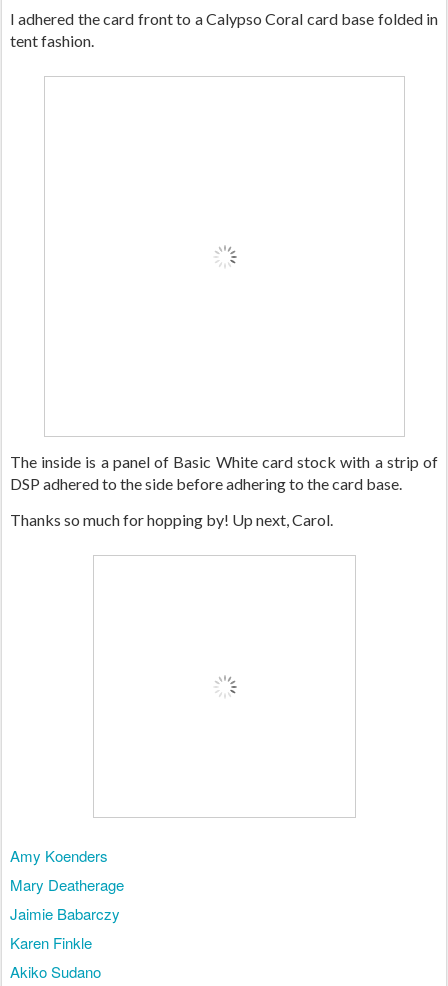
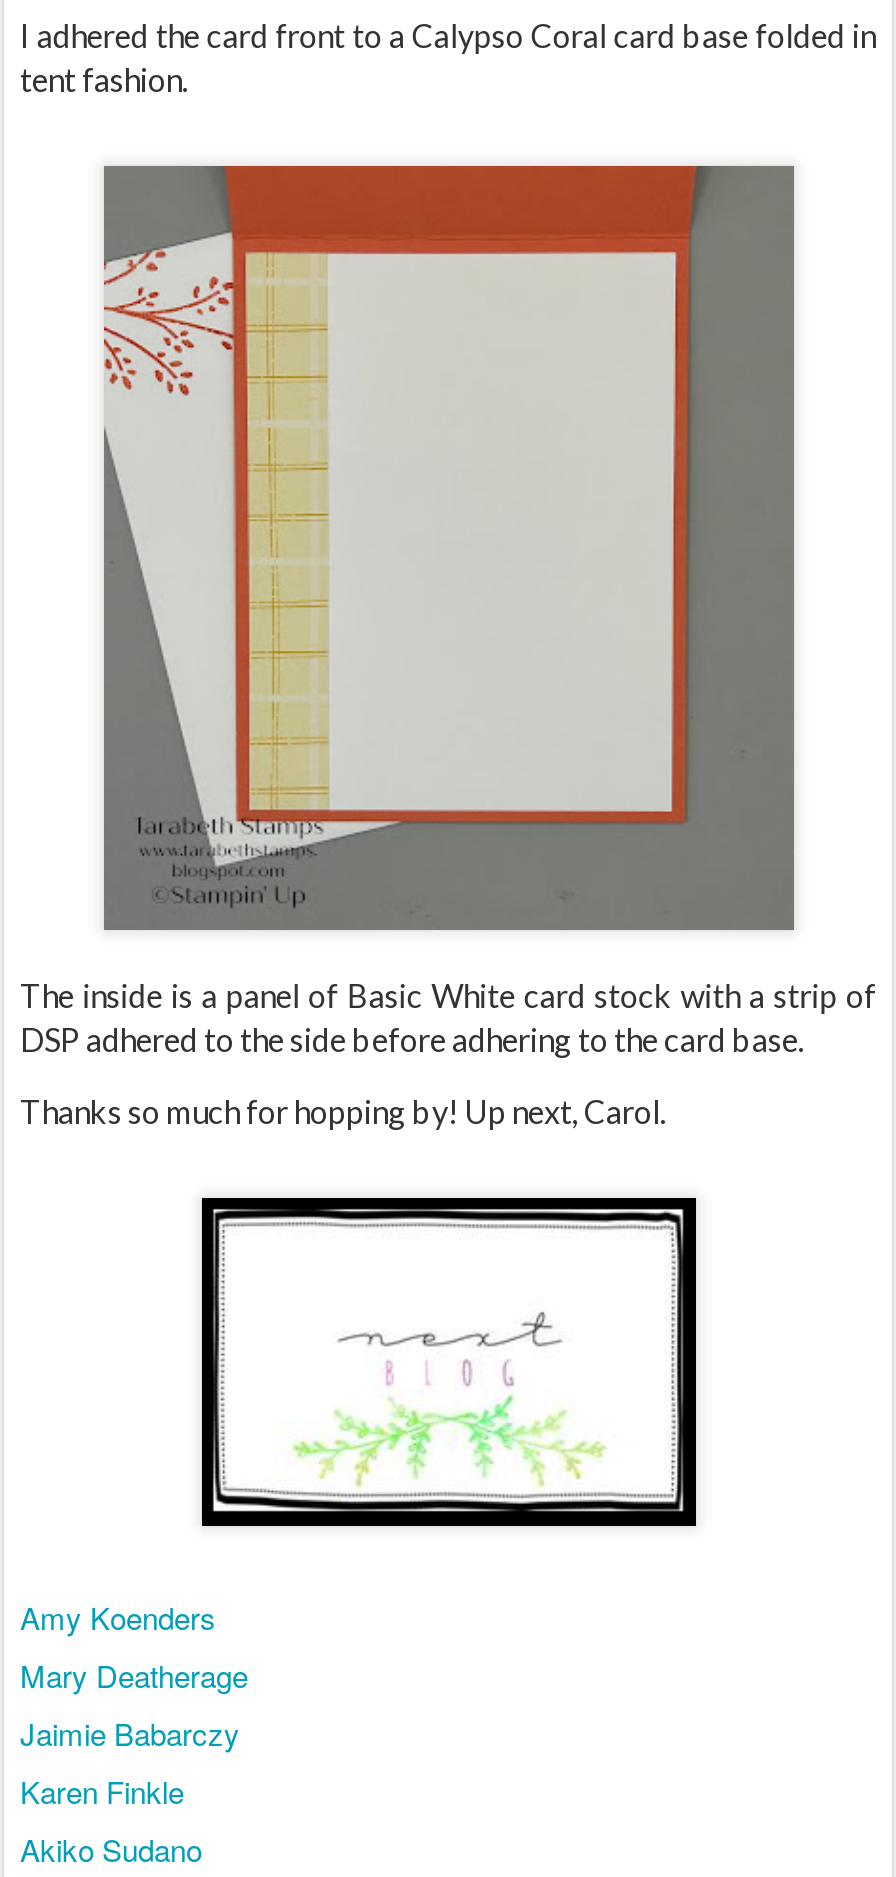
+ [image]

moved down: The inside is a panel of Basic White card stock with a strip of | DSP adhered to the side before adhering to the card base. | Thanks so much for hopping by! Up next, Carol.

+ [image]
